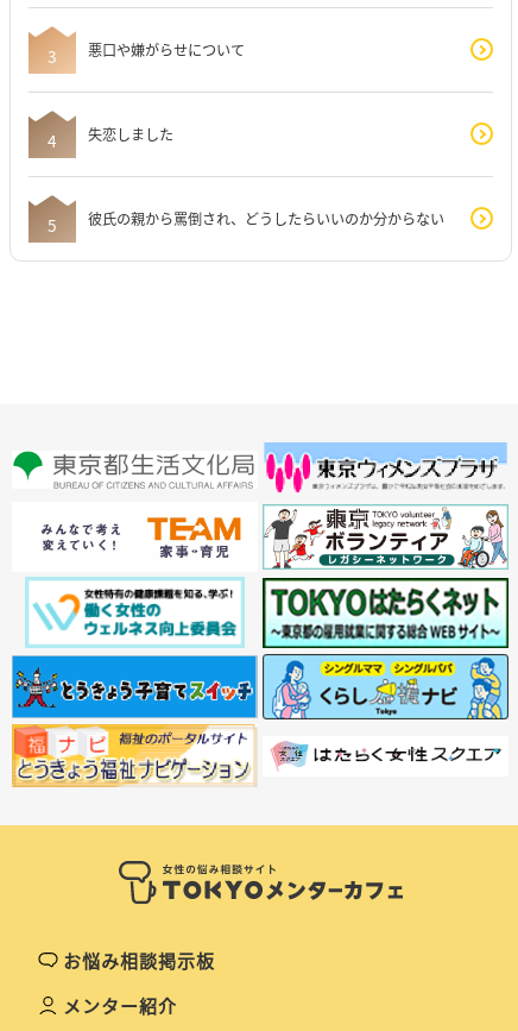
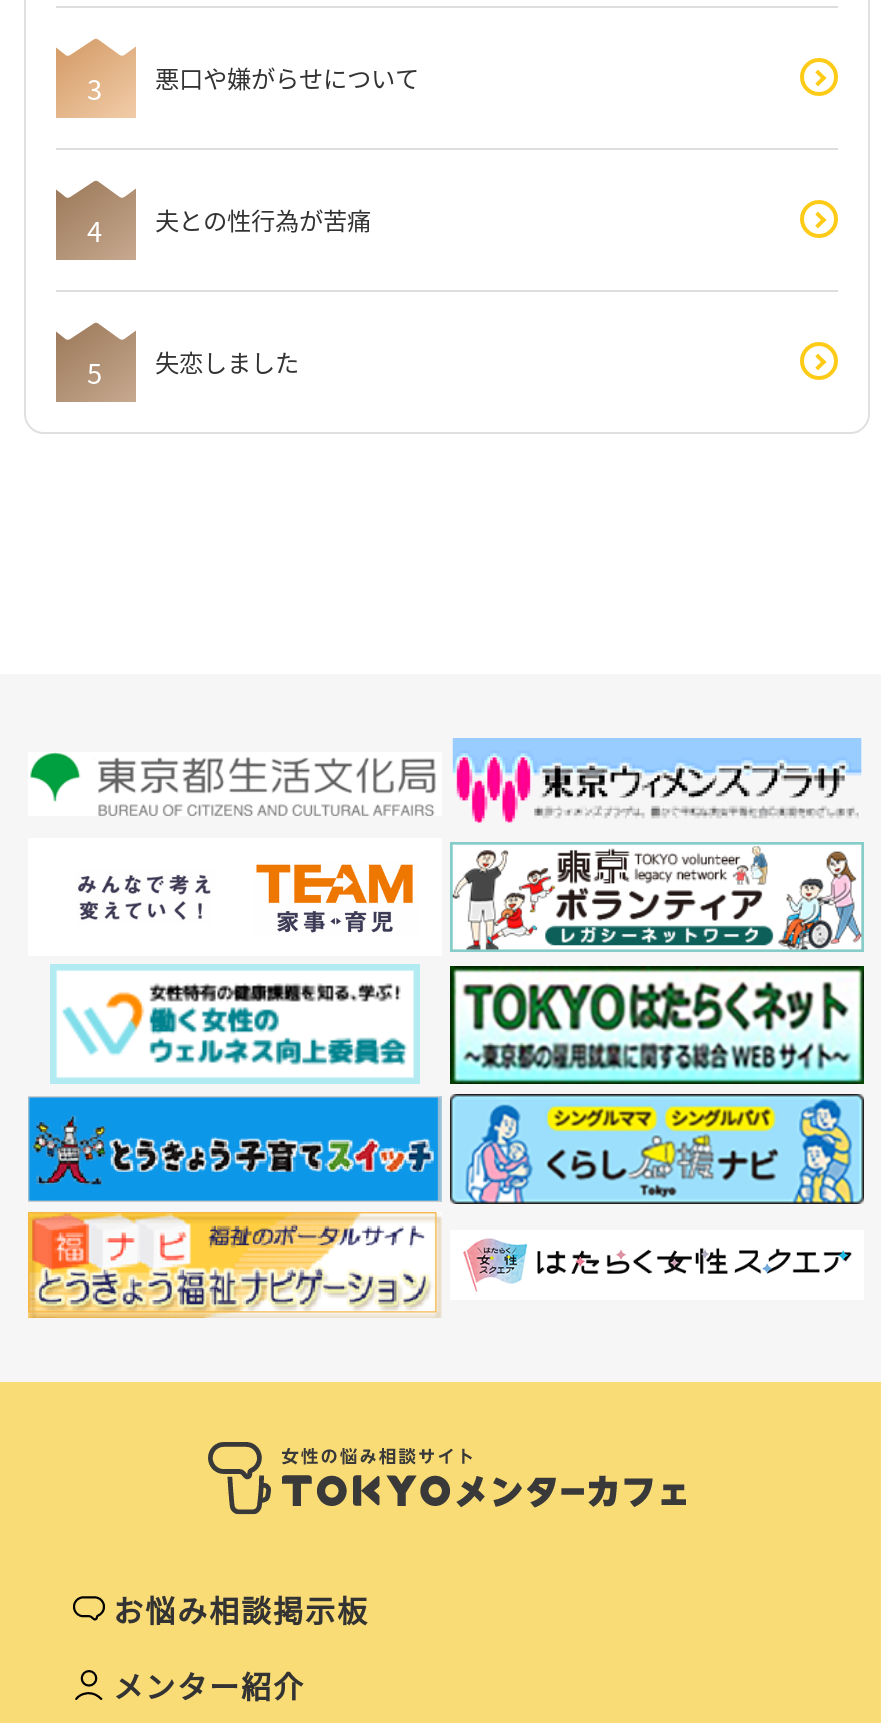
moved down: [image]

+ 夫との性行為が苦痛

moved down: [image] | 失恋しました

- 彼氏の親から罵倒され、どうしたらいいのか分からない
